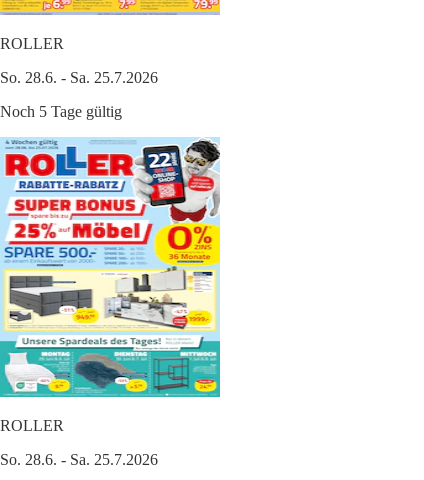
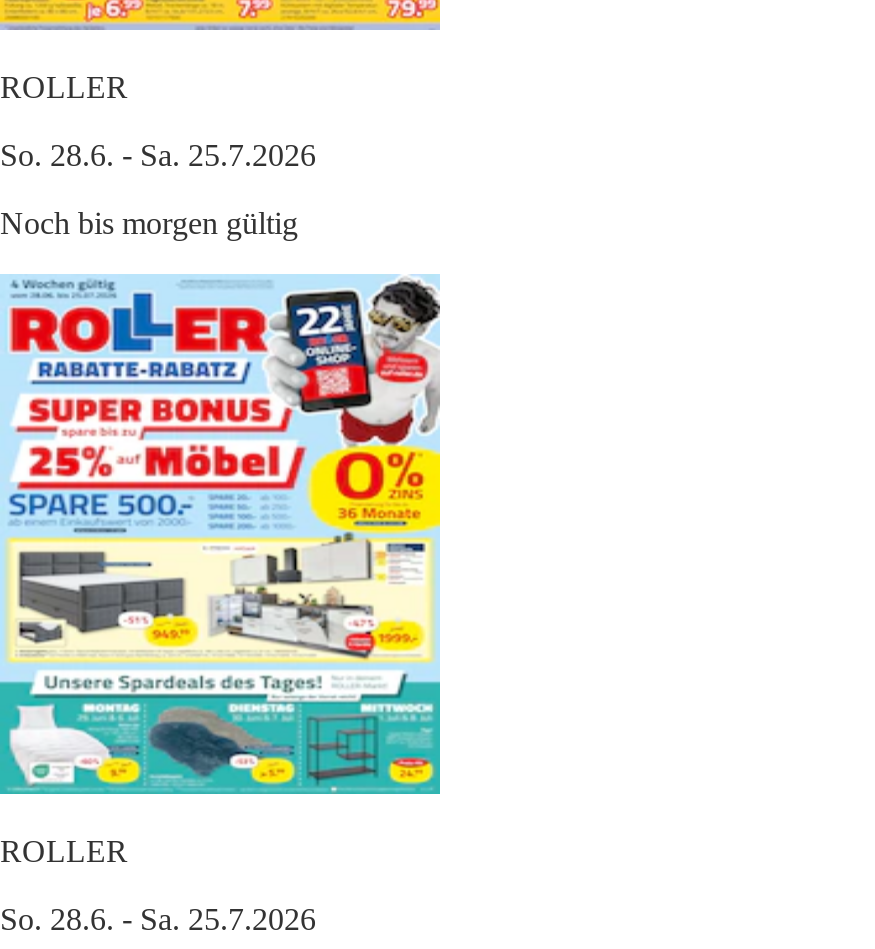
- Noch 5 Tage gültig
+ Noch bis morgen gültig
